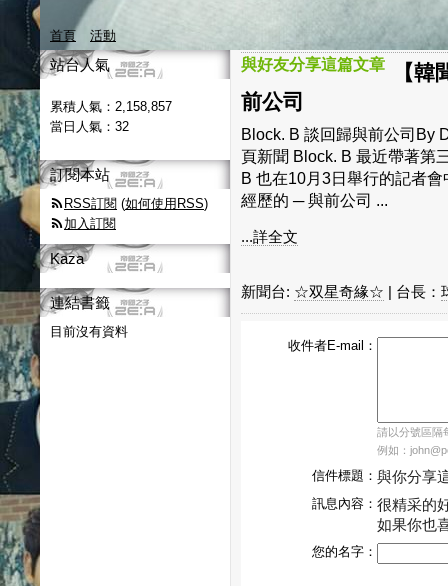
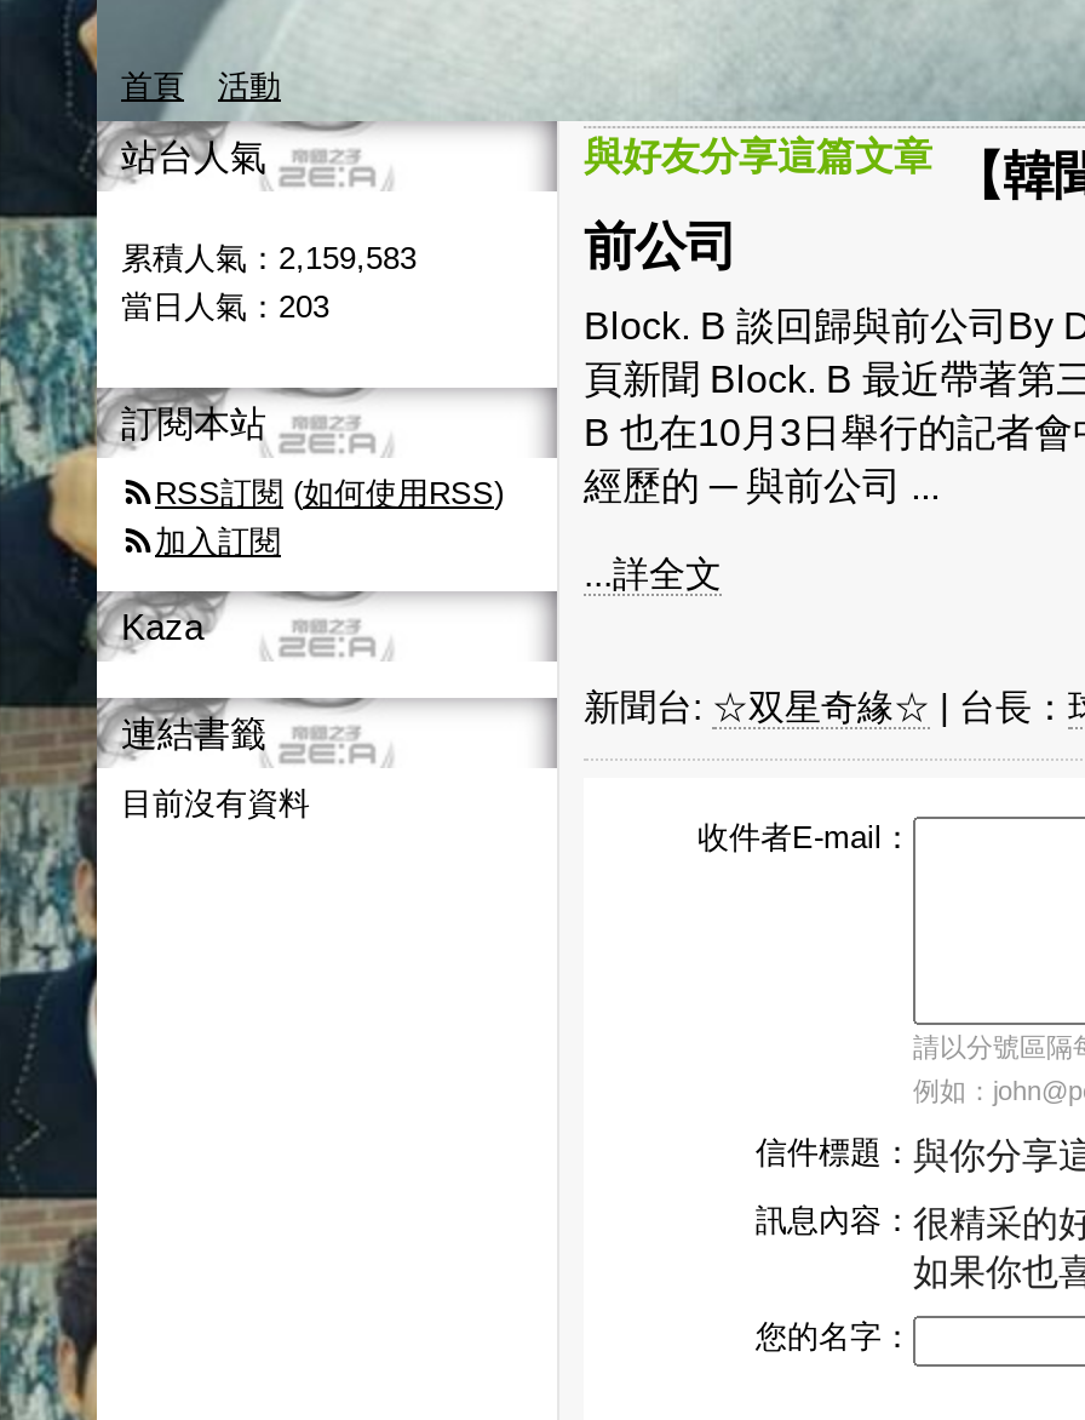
- 累積人氣：2,158,857
+ 累積人氣：2,159,583

- 當日人氣：32
+ 當日人氣：203
